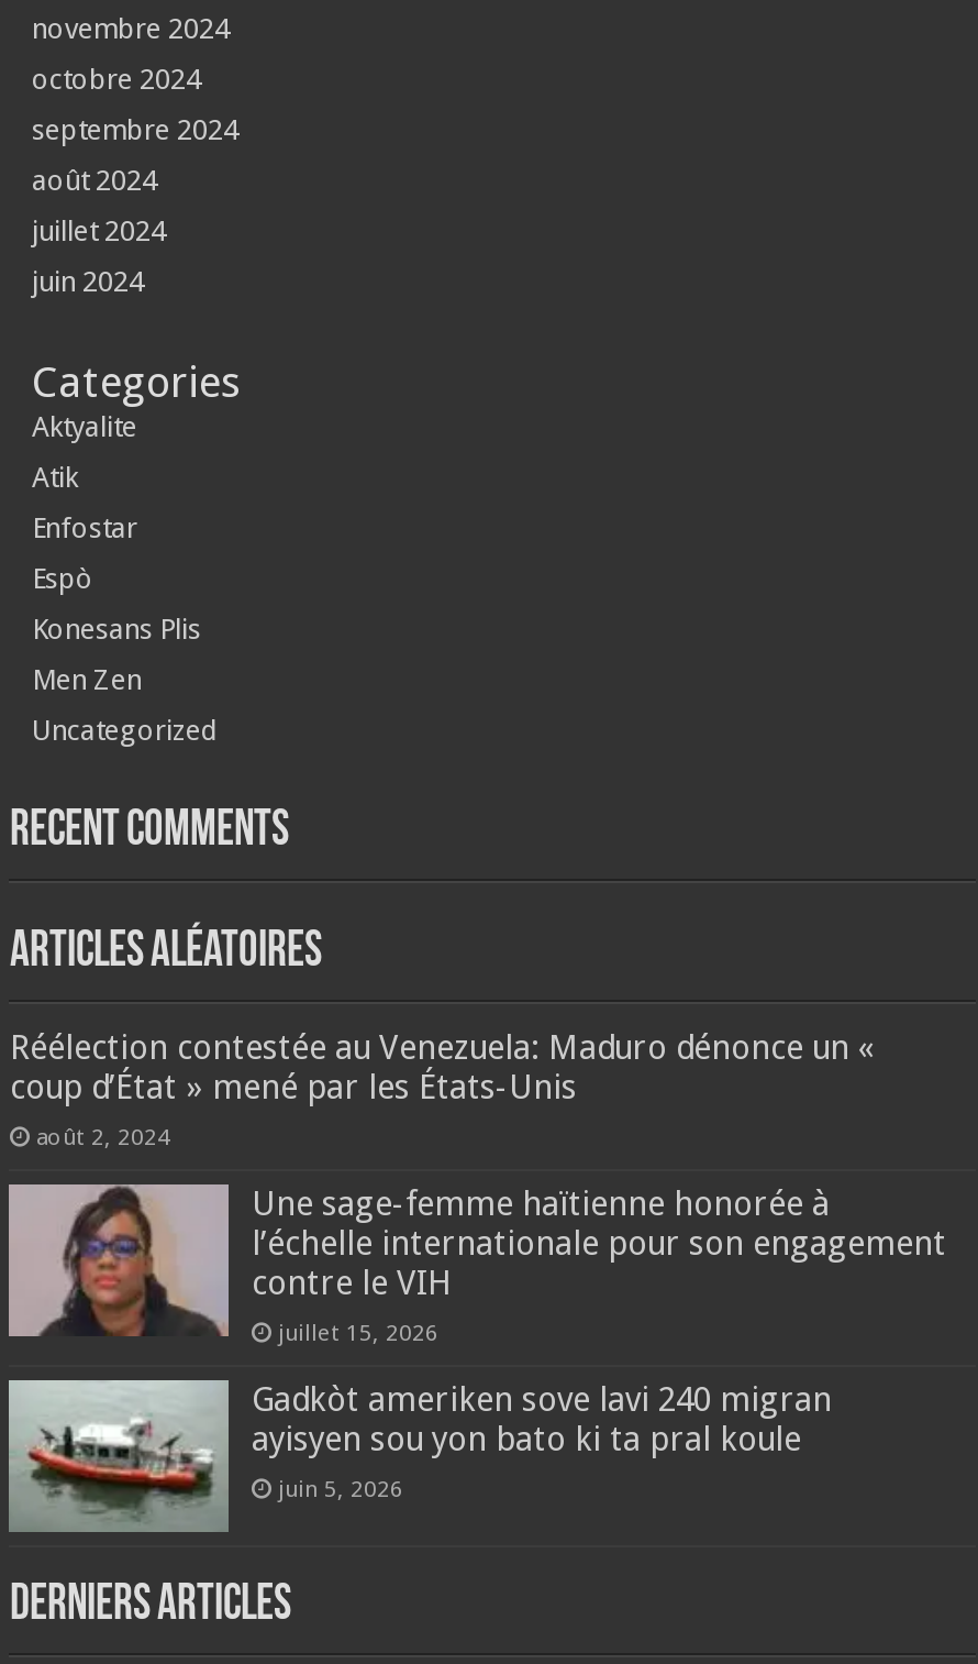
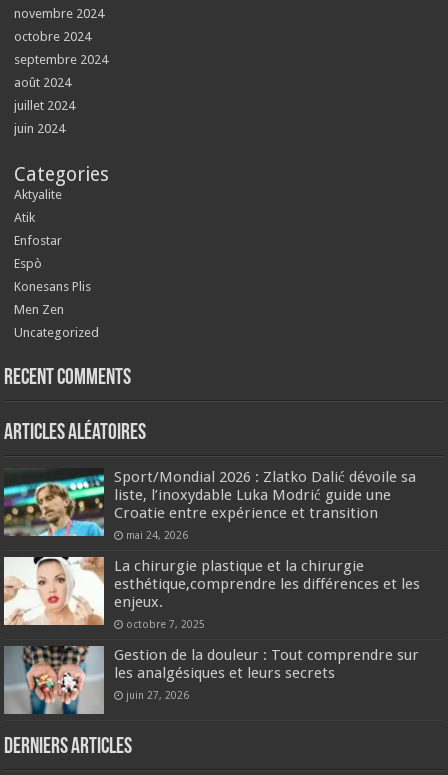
- Réélection contestée au Venezuela: Maduro dénonce un «
- coup d’État » mené par les États-Unis
- août 2, 2024
+ Sport/Mondial 2026 : Zlatko Dalić dévoile sa
+ liste, l’inoxydable Luka Modrić guide une
+ Croatie entre expérience et transition
+ mai 24, 2026

- [image]
- Une sage-femme haïtienne honorée à
- l’échelle internationale pour son engagement
- contre le VIH
- juillet 15, 2026
+ [image]
+ La chirurgie plastique et la chirurgie
+ esthétique,comprendre les différences et les
+ enjeux.
+ octobre 7, 2025

- [image]
- Gadkòt ameriken sove lavi 240 migran
- ayisyen sou yon bato ki ta pral koule
- juin 5, 2026
+ [image]
+ Gestion de la douleur : Tout comprendre sur
+ les analgésiques et leurs secrets
+ juin 27, 2026
